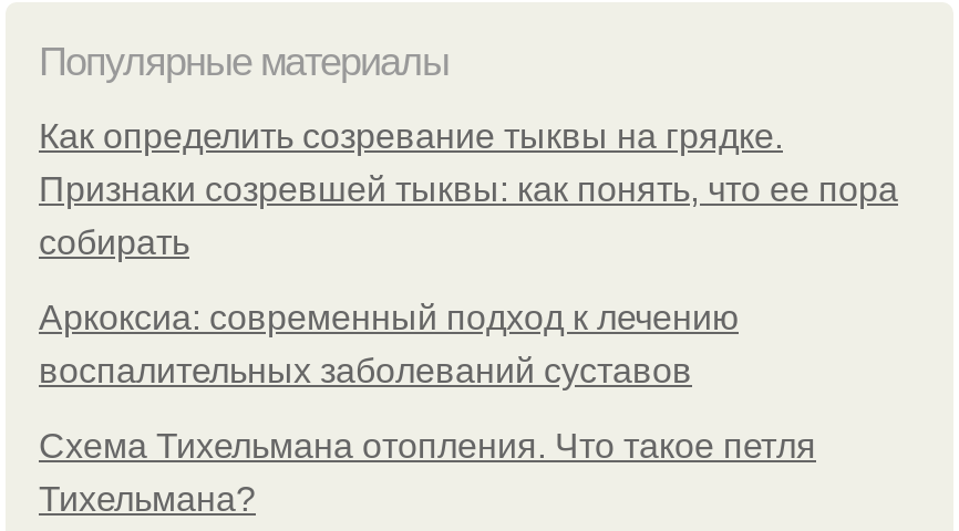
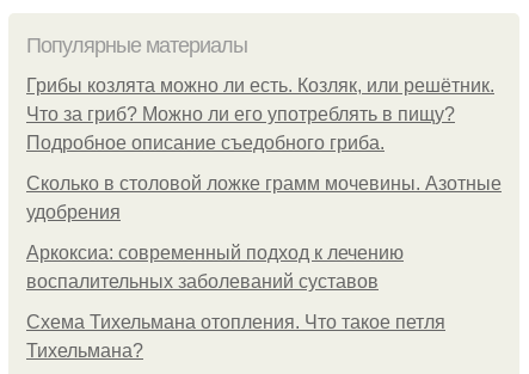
- Как определить созревание тыквы на грядке.
- Признаки созревшей тыквы: как понять, что ее пора
- собирать
+ Грибы козлята можно ли есть. Козляк, или решётник.
+ Что за гриб? Можно ли его употреблять в пищу?
+ Подробное описание съедобного гриба.
+ Сколько в столовой ложке грамм мочевины. Азотные
+ удобрения
